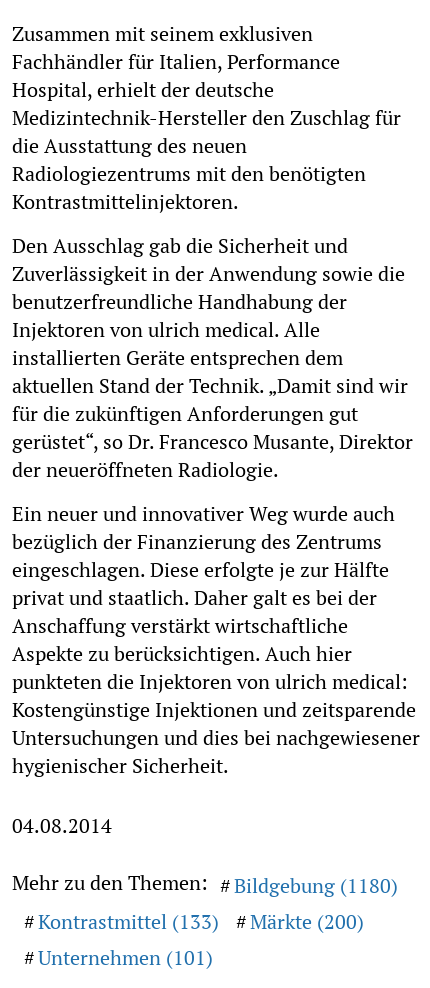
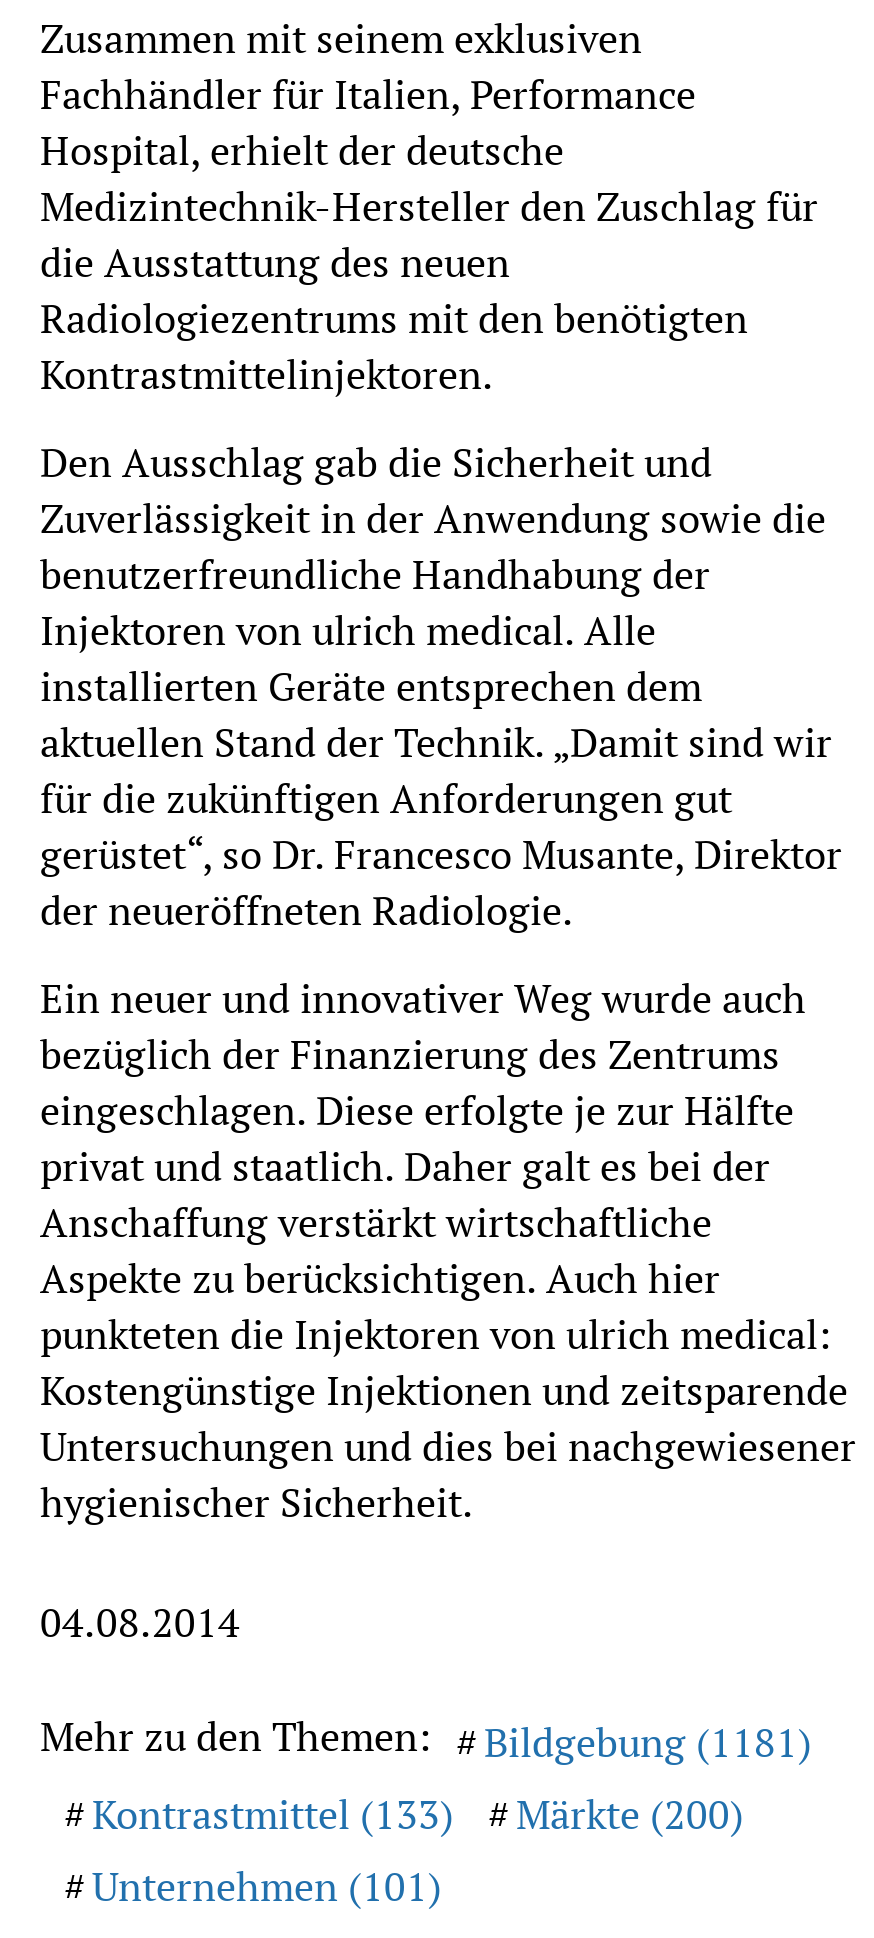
- Mehr zu den Themen: Bildgebung (1180)
+ Mehr zu den Themen: Bildgebung (1181)
